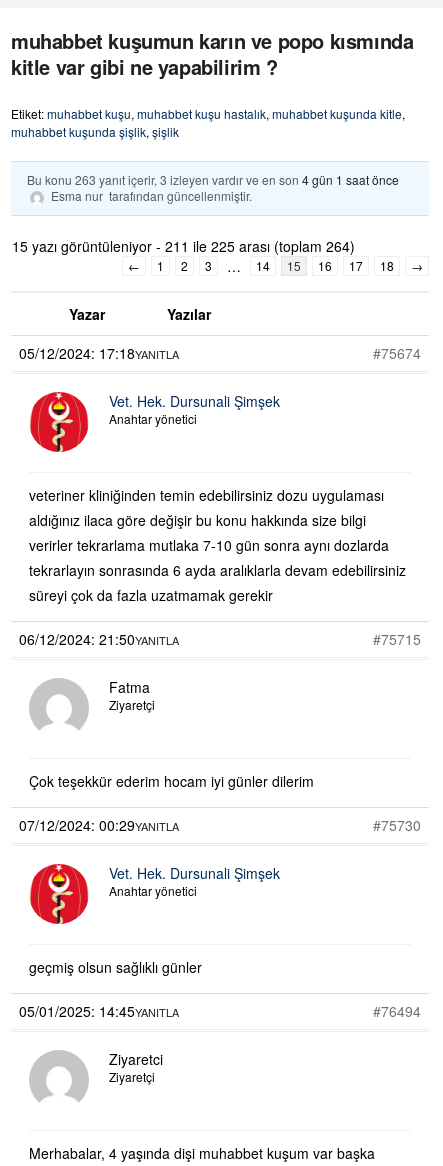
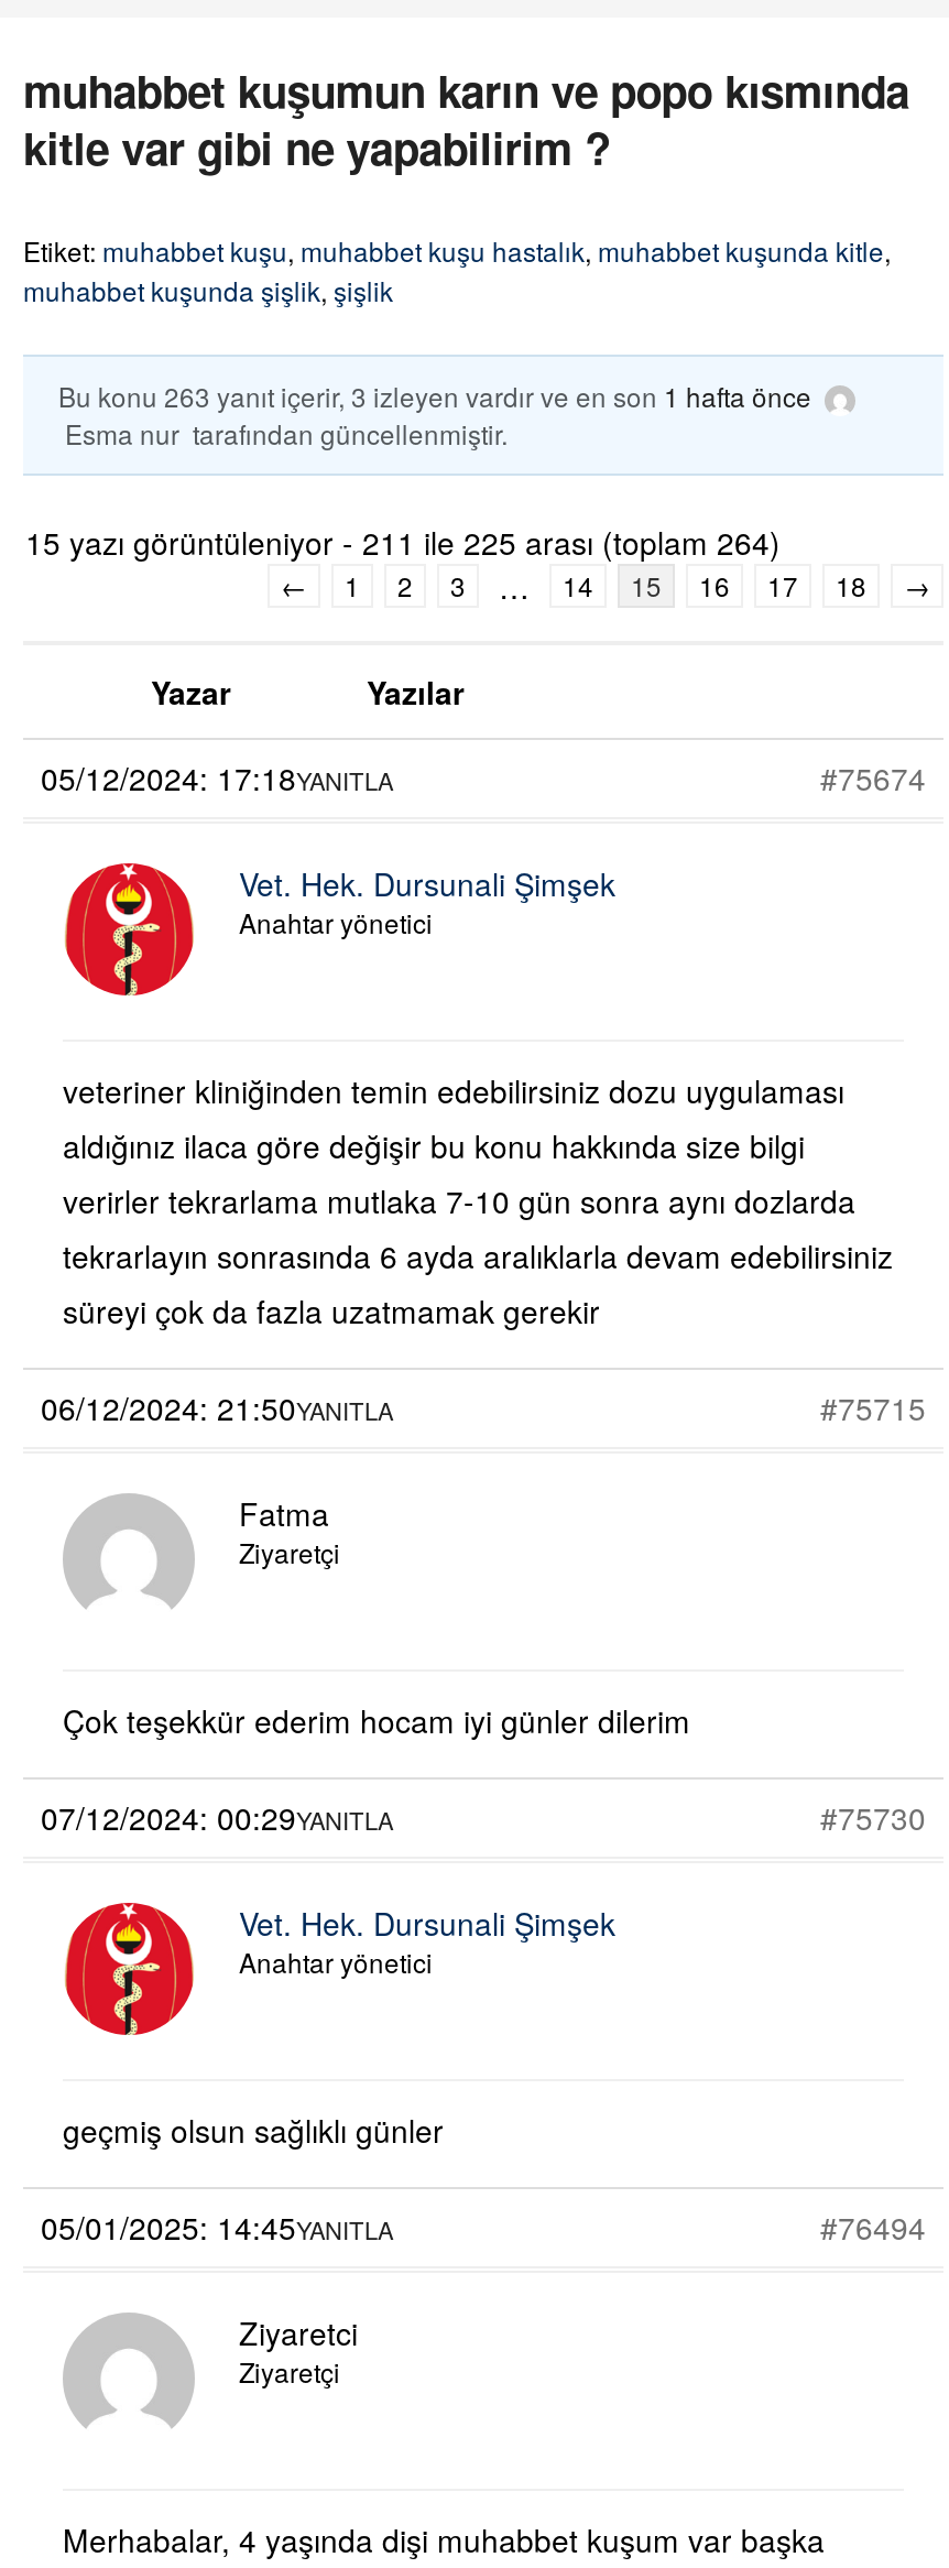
- Bu konu 263 yanıt içerir, 3 izleyen vardır ve en son 4 gün 1 saat önce
+ Bu konu 263 yanıt içerir, 3 izleyen vardır ve en son 1 hafta önce
